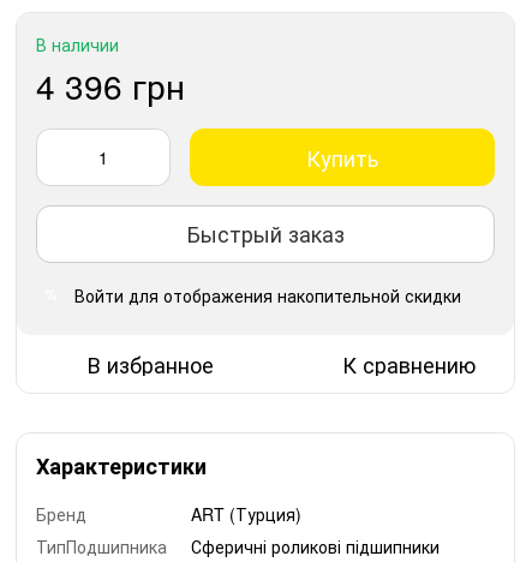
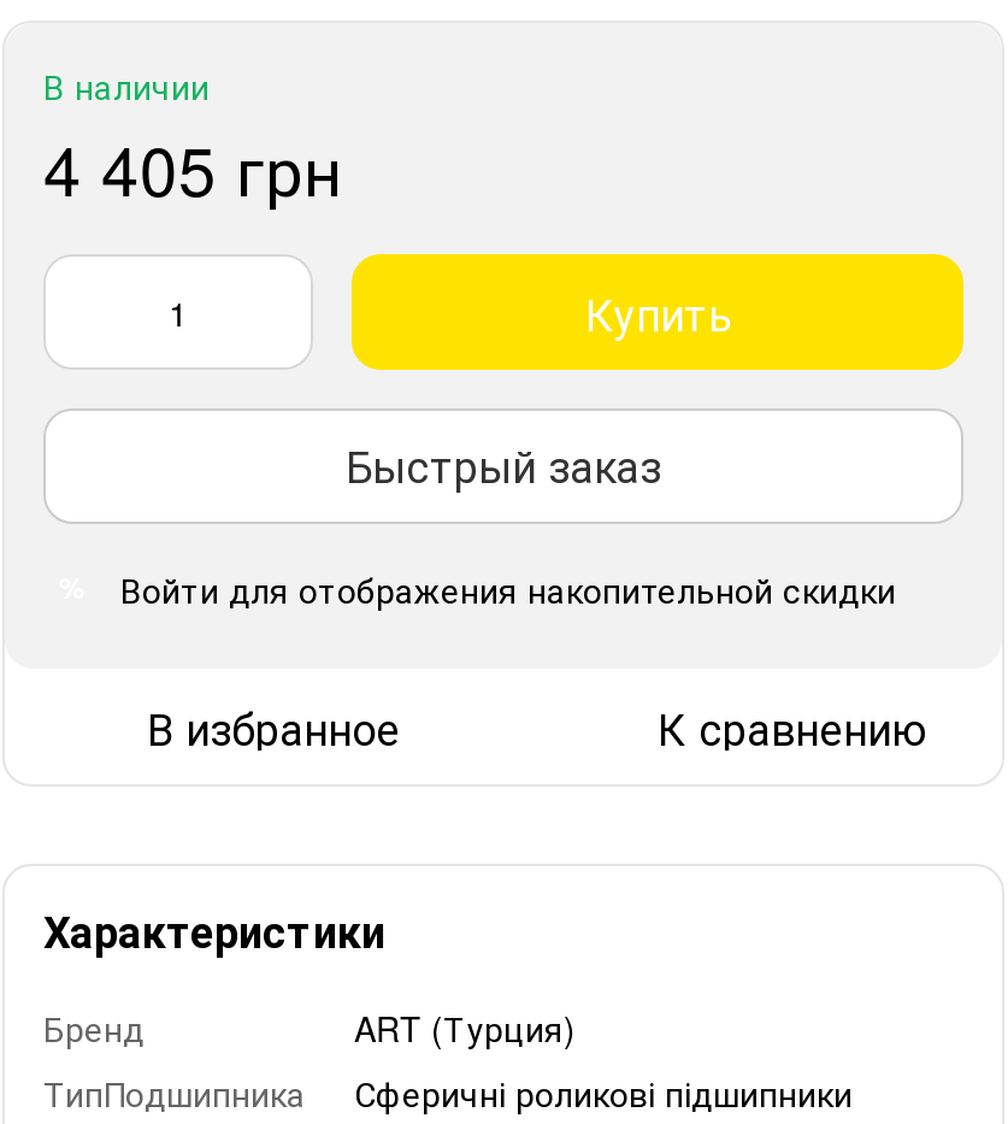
- 4 396 грн
+ 4 405 грн
